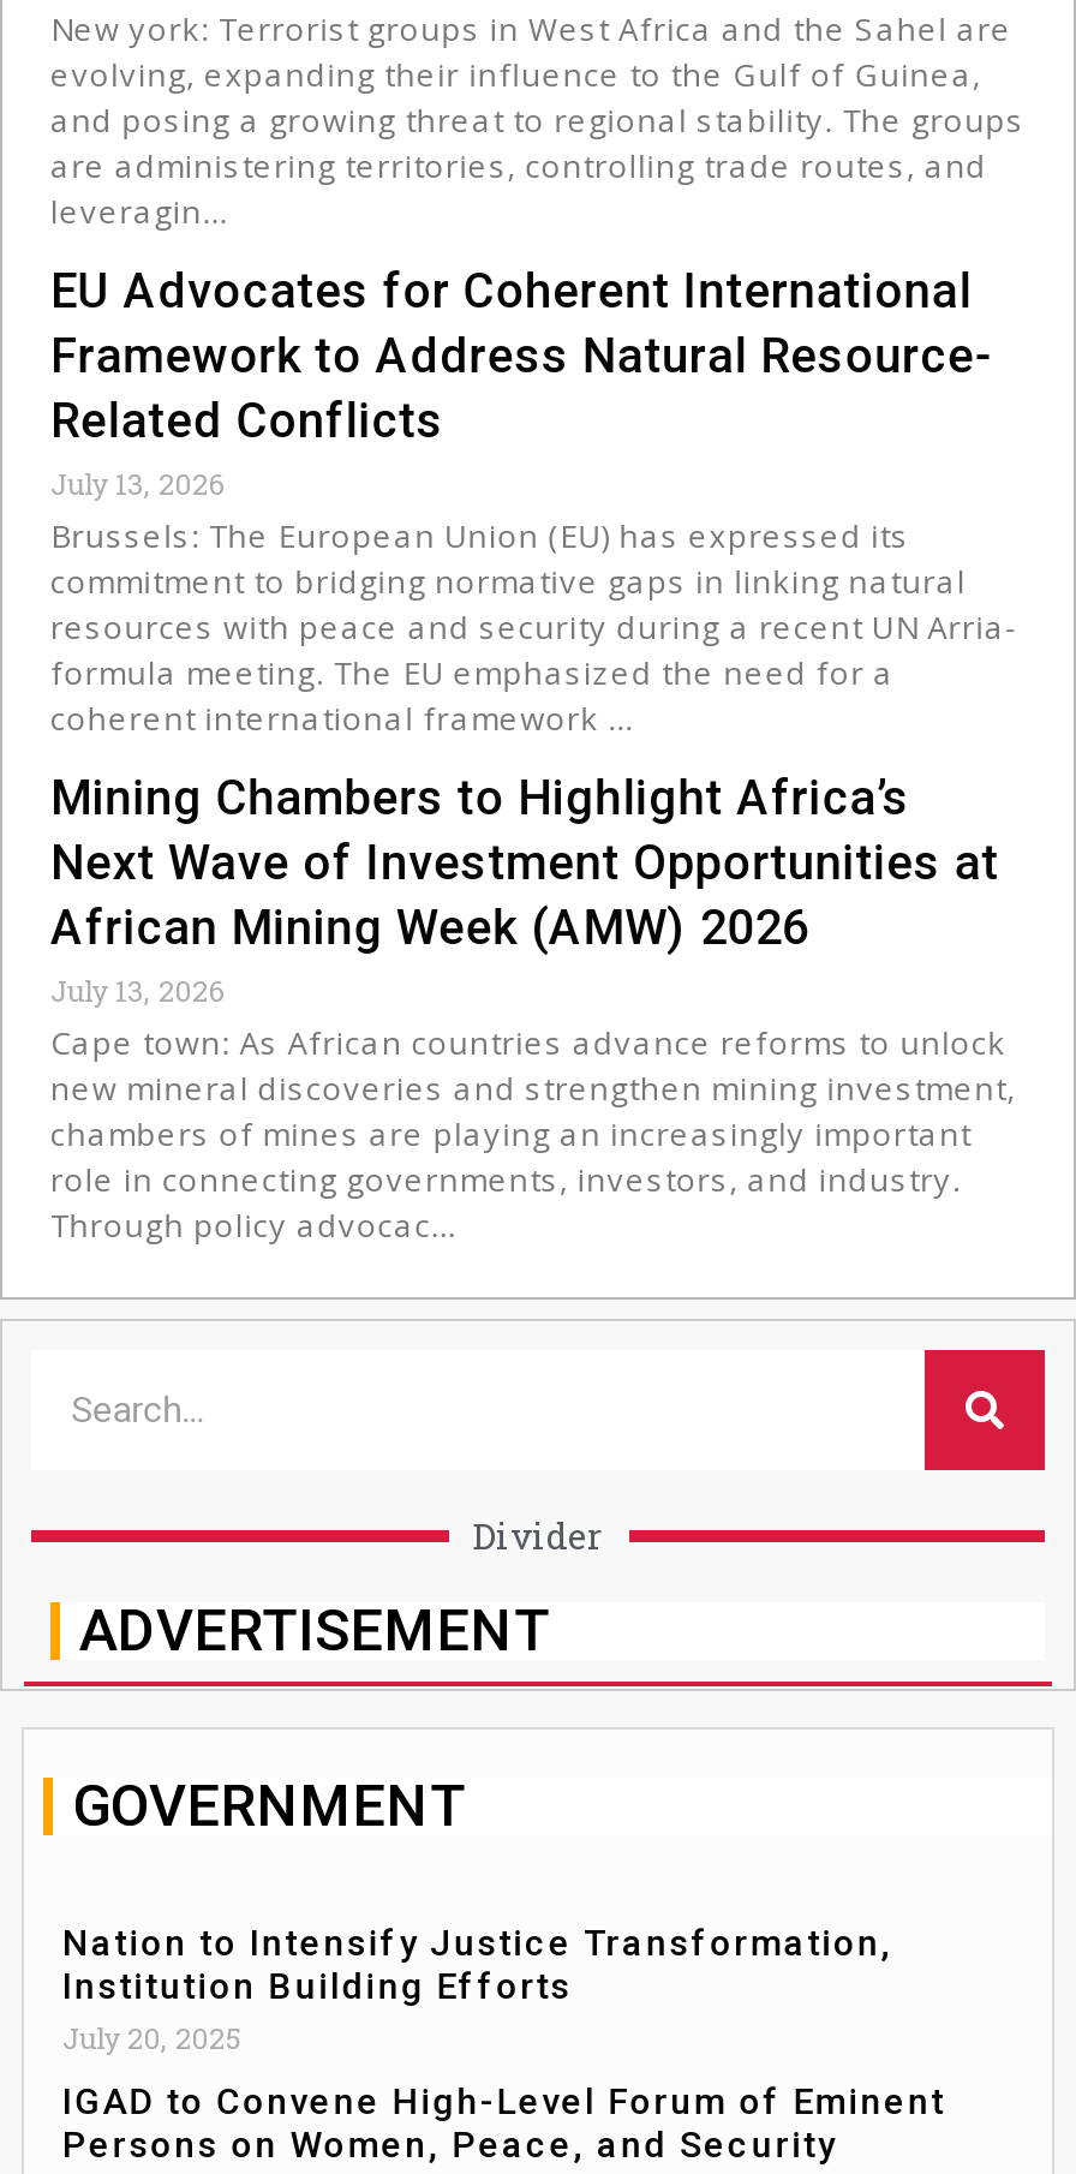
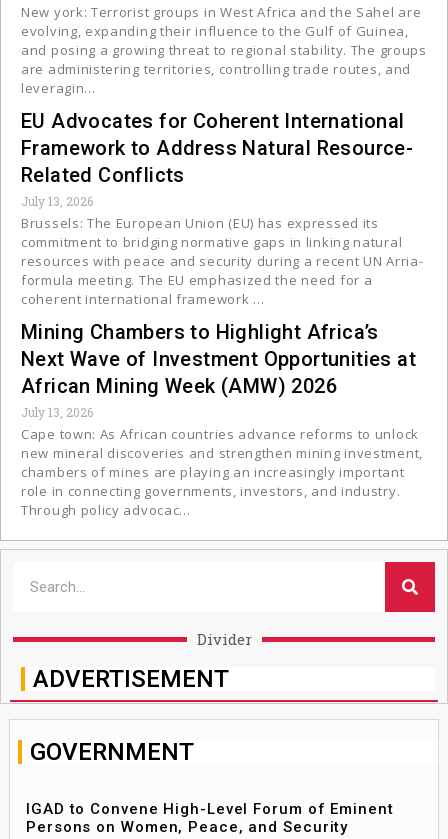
- Nation to Intensify Justice Transformation,
- Institution Building Efforts
- July 20, 2025
